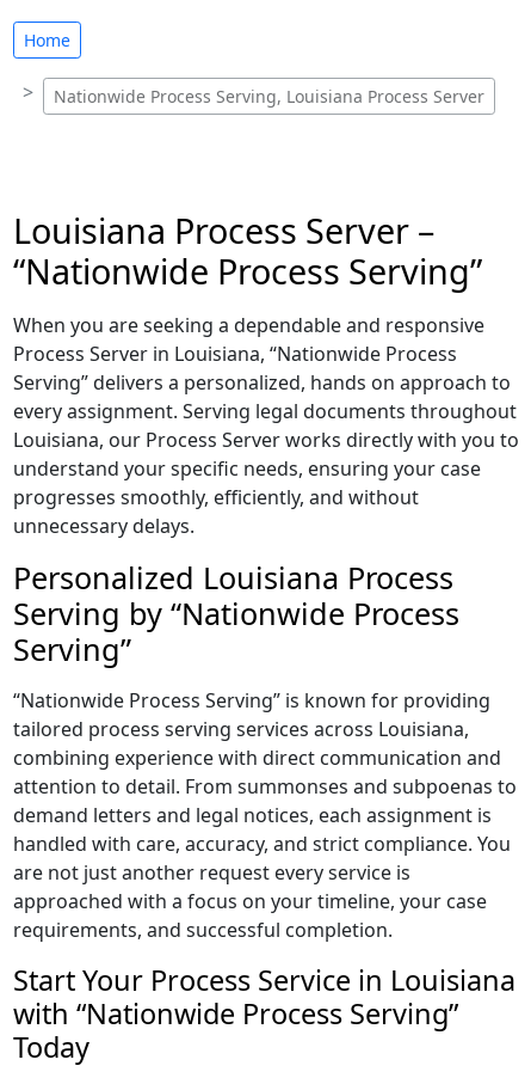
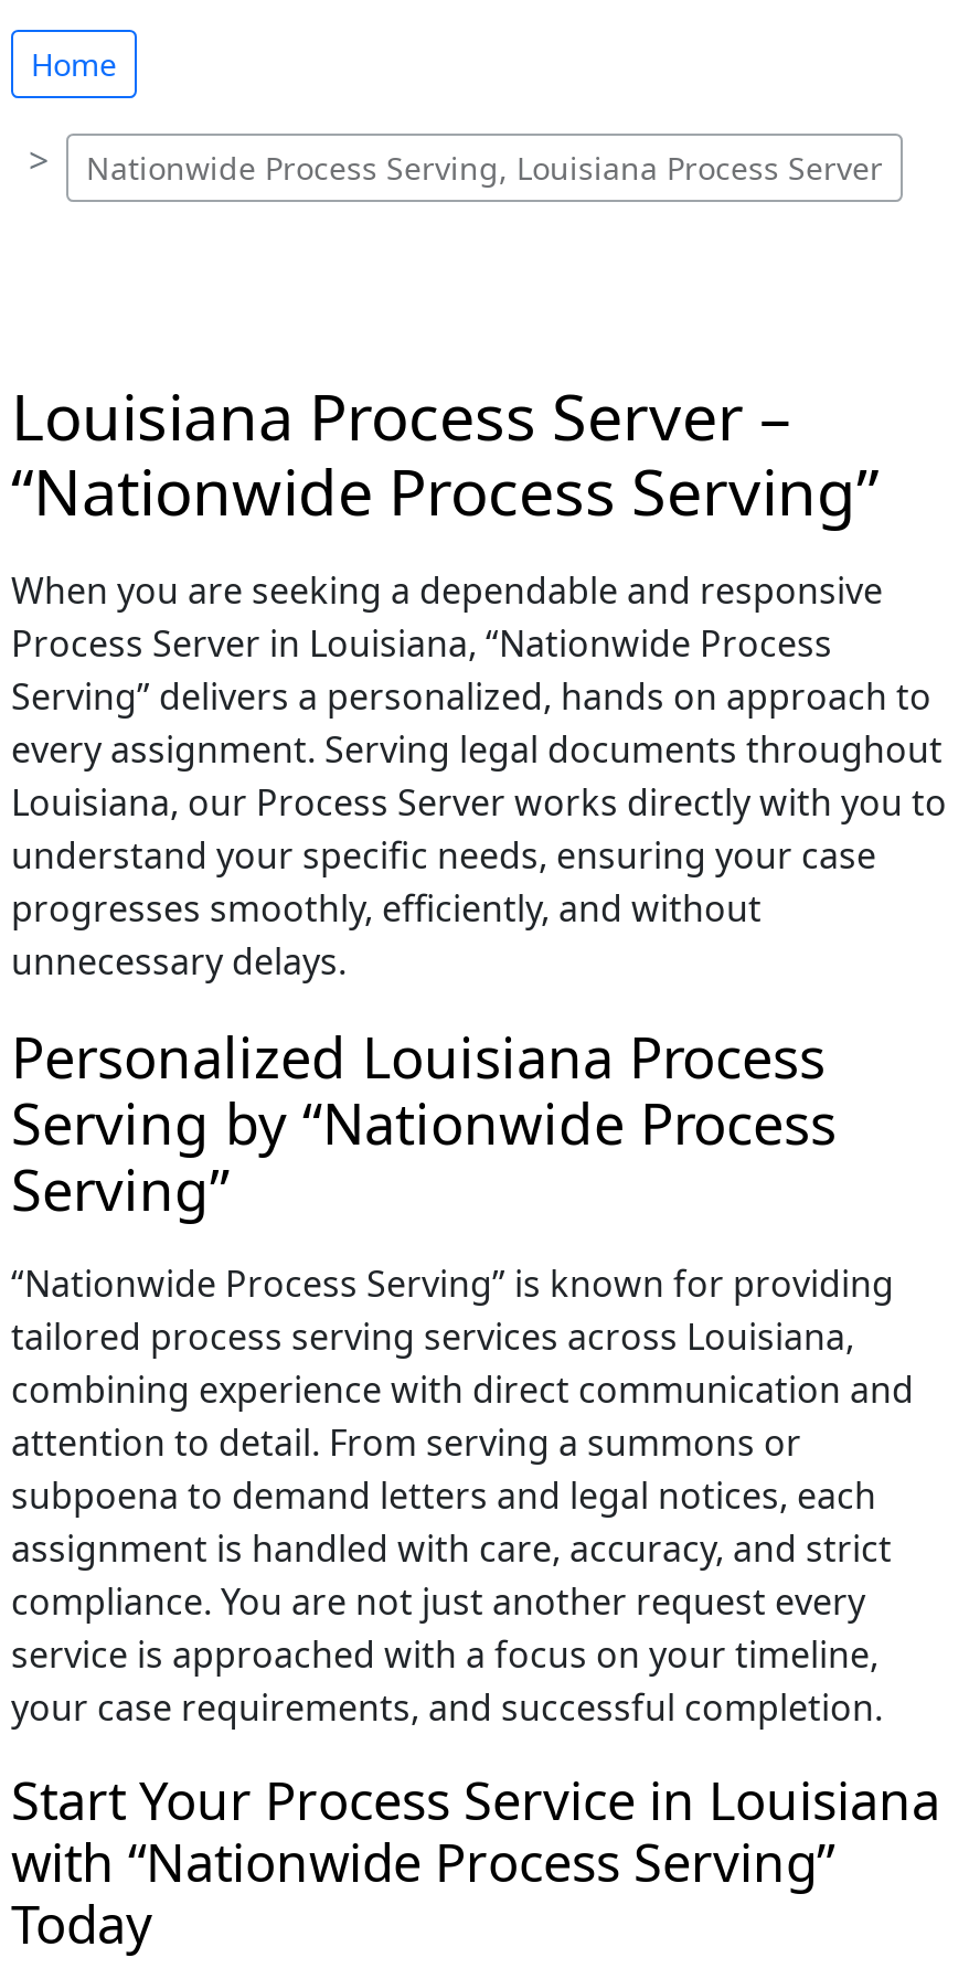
- attention to detail. From summonses and subpoenas to
- demand letters and legal notices, each assignment is
- handled with care, accuracy, and strict compliance. You
- are not just another request every service is
- approached with a focus on your timeline, your case
- requirements, and successful completion.
+ attention to detail. From serving a summons or
+ subpoena to demand letters and legal notices, each
+ assignment is handled with care, accuracy, and strict
+ compliance. You are not just another request every
+ service is approached with a focus on your timeline,
+ your case requirements, and successful completion.
